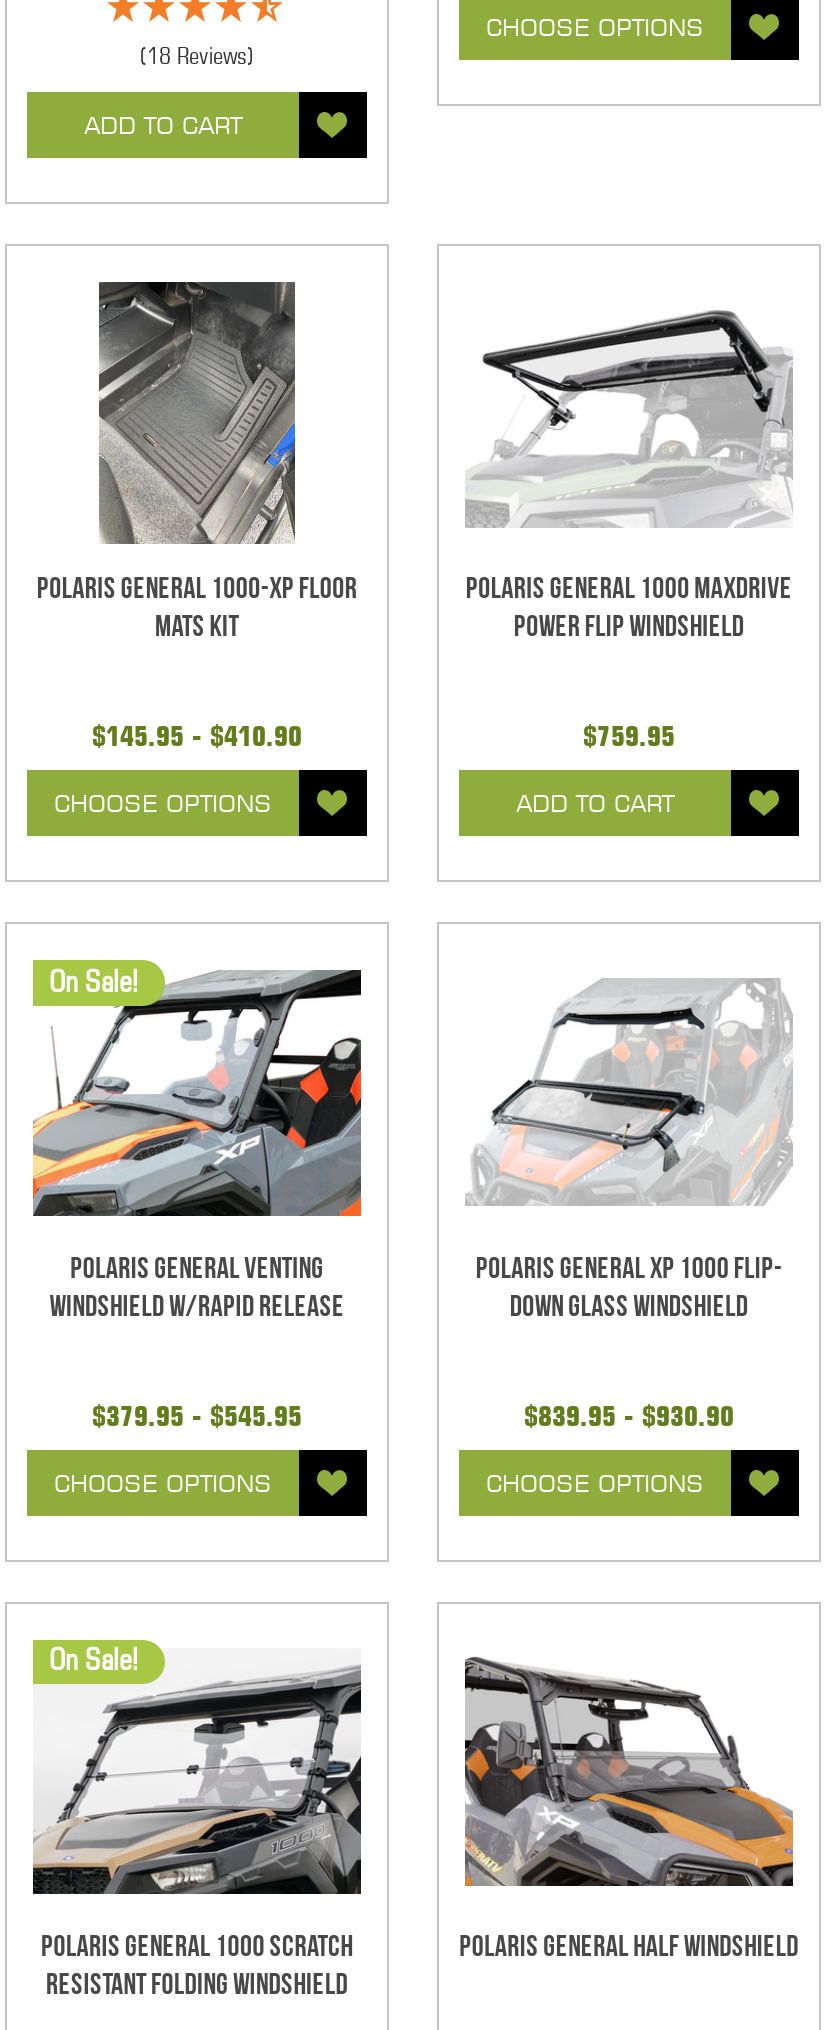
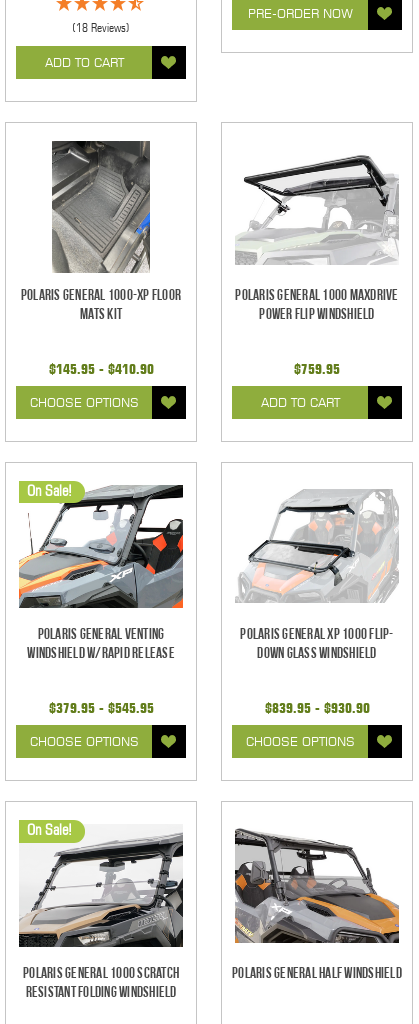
- CHOOSE OPTIONS
+ PRE-ORDER NOW
